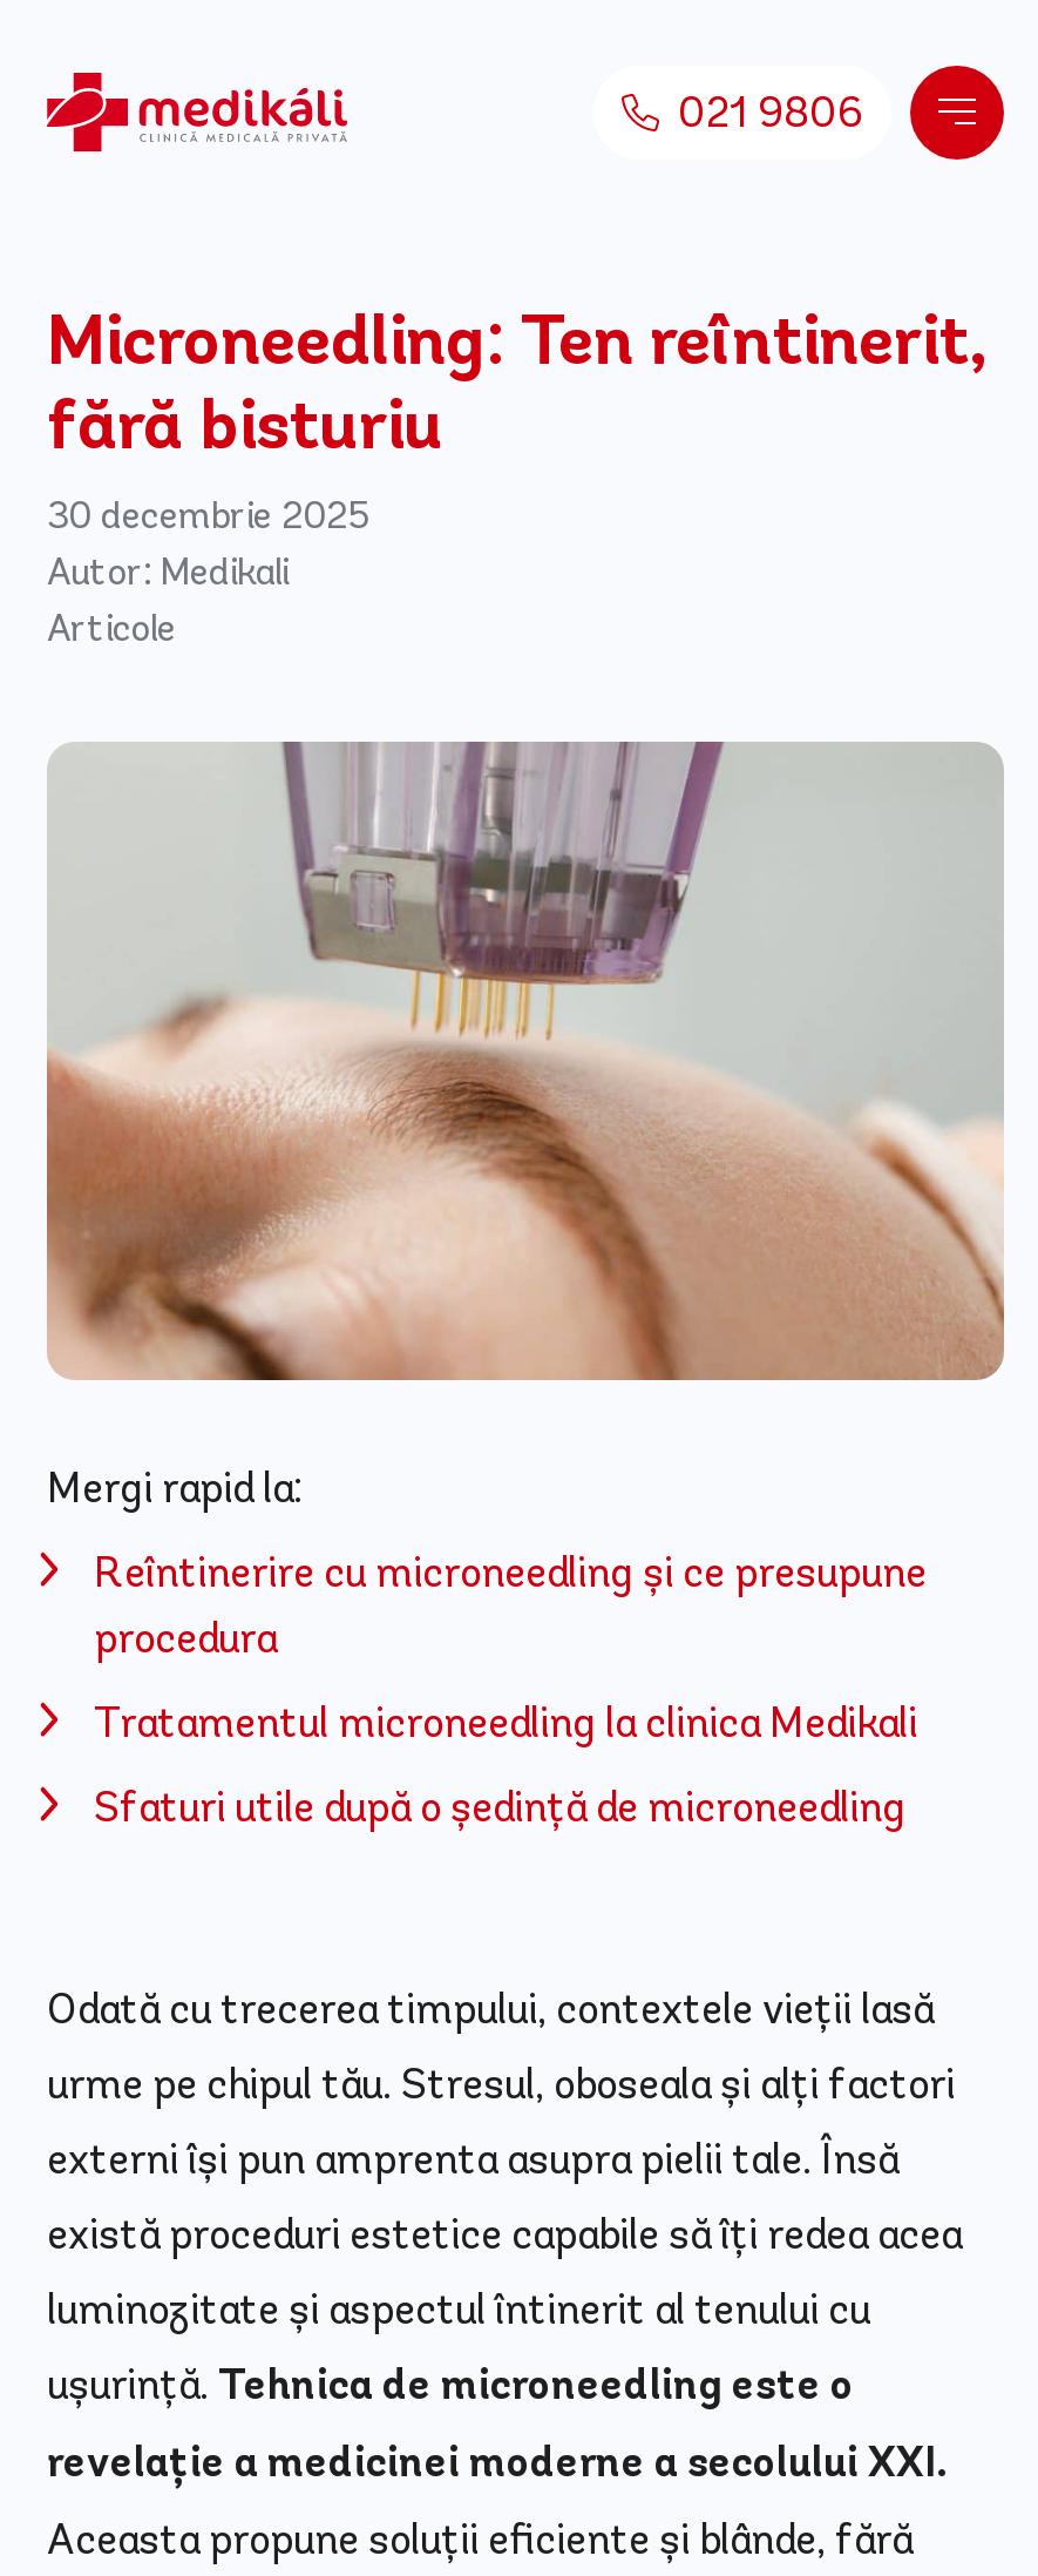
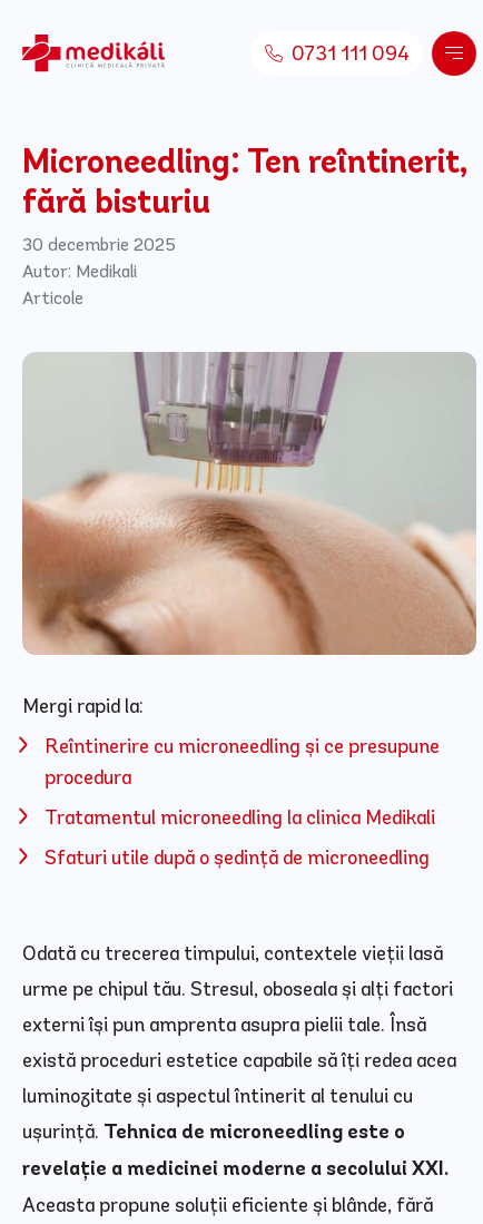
- 021 9806
+ 0731 111 094
